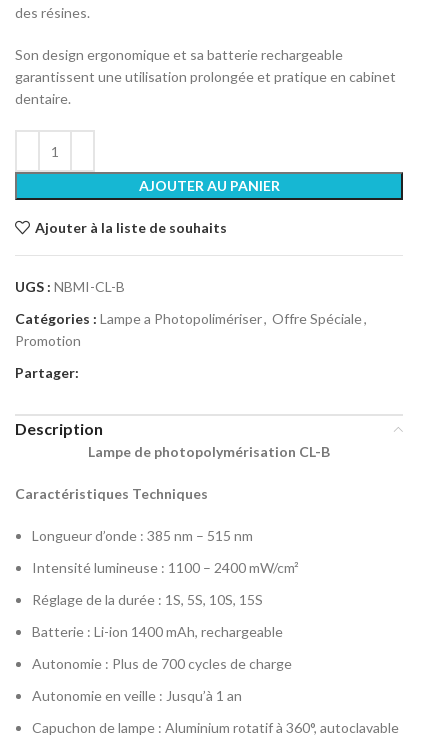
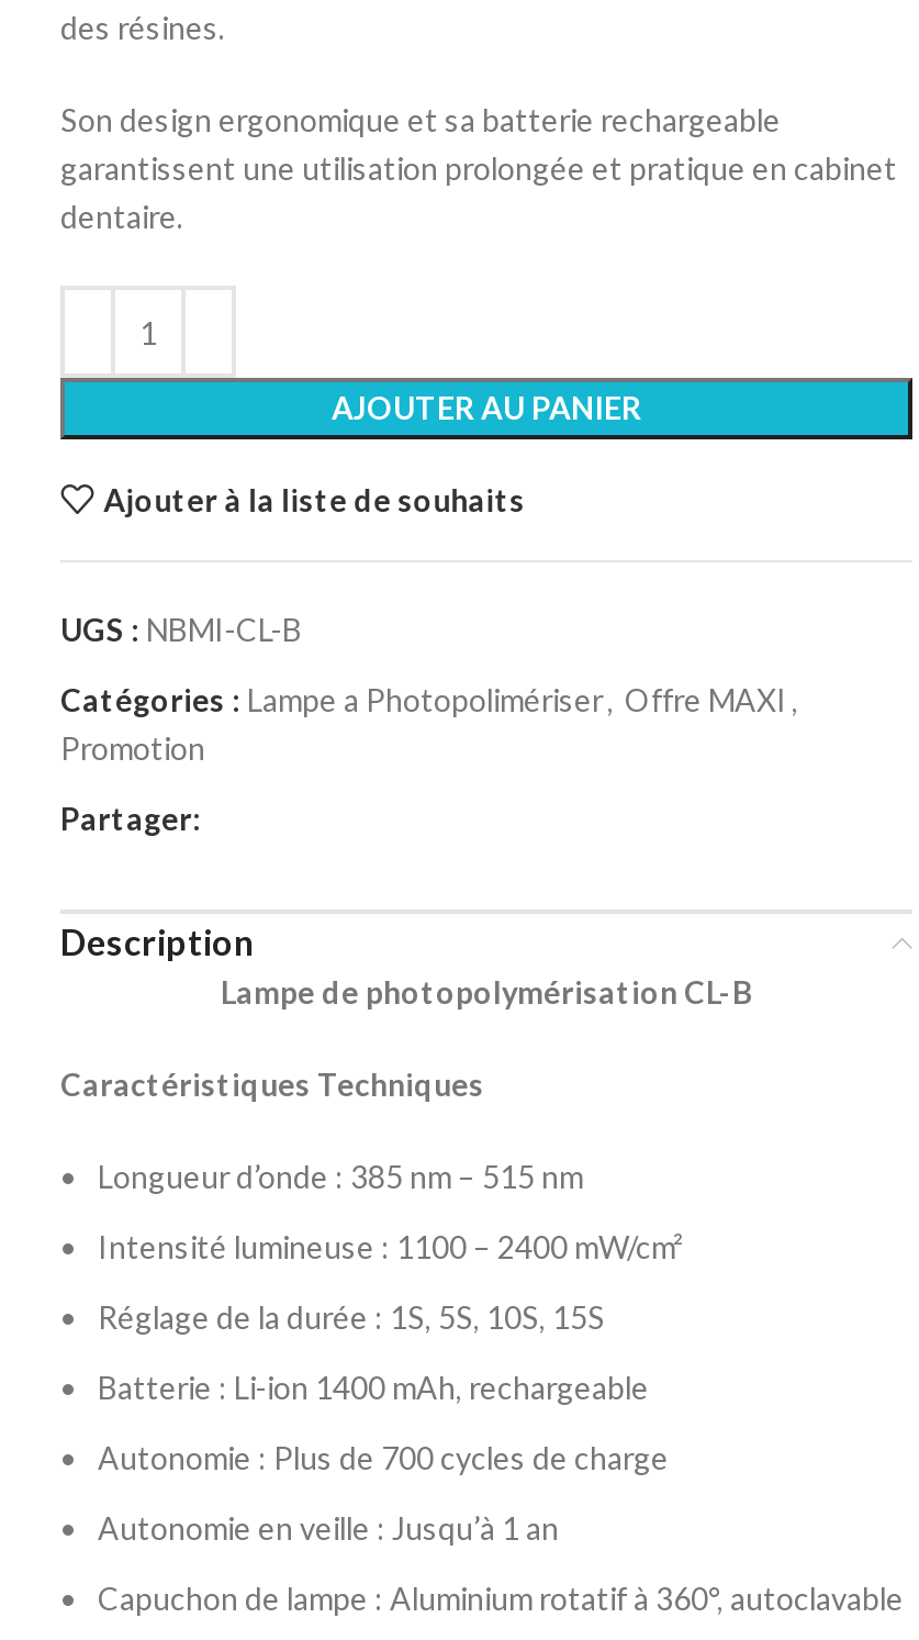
- Catégories : Lampe a Photopolimériser , Offre Spéciale ,
+ Catégories : Lampe a Photopolimériser , Offre MAXI ,
